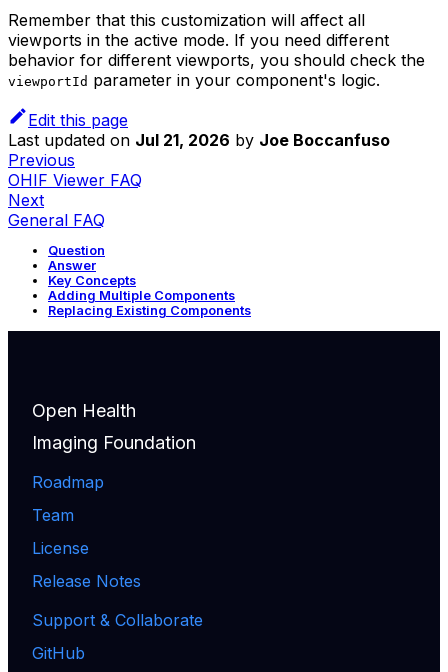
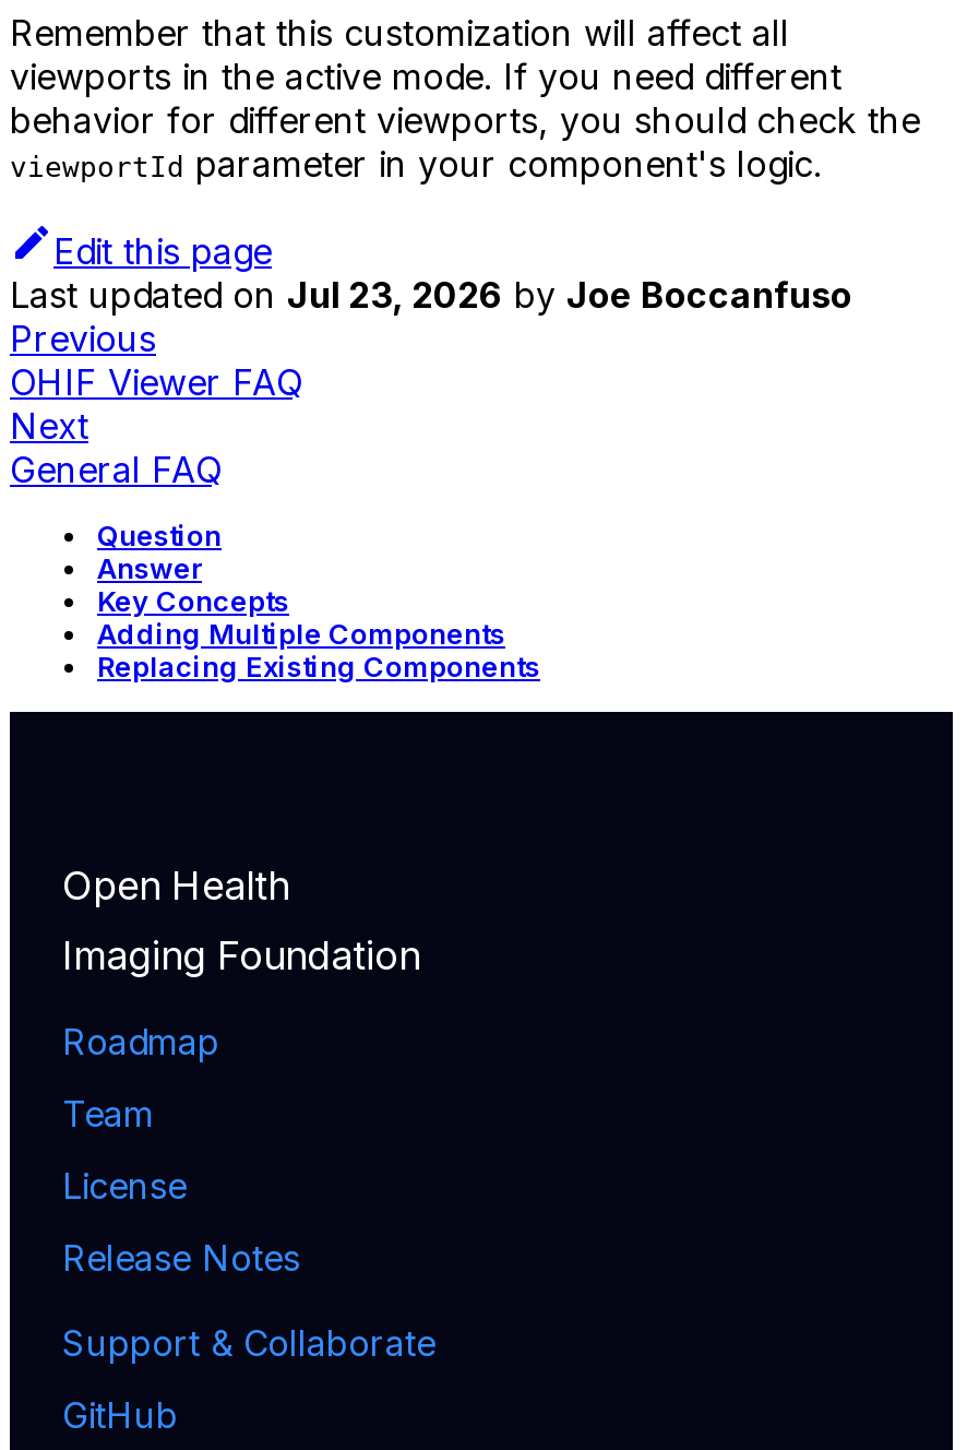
- Last updated on Jul 21, 2026 by Joe Boccanfuso
+ Last updated on Jul 23, 2026 by Joe Boccanfuso
